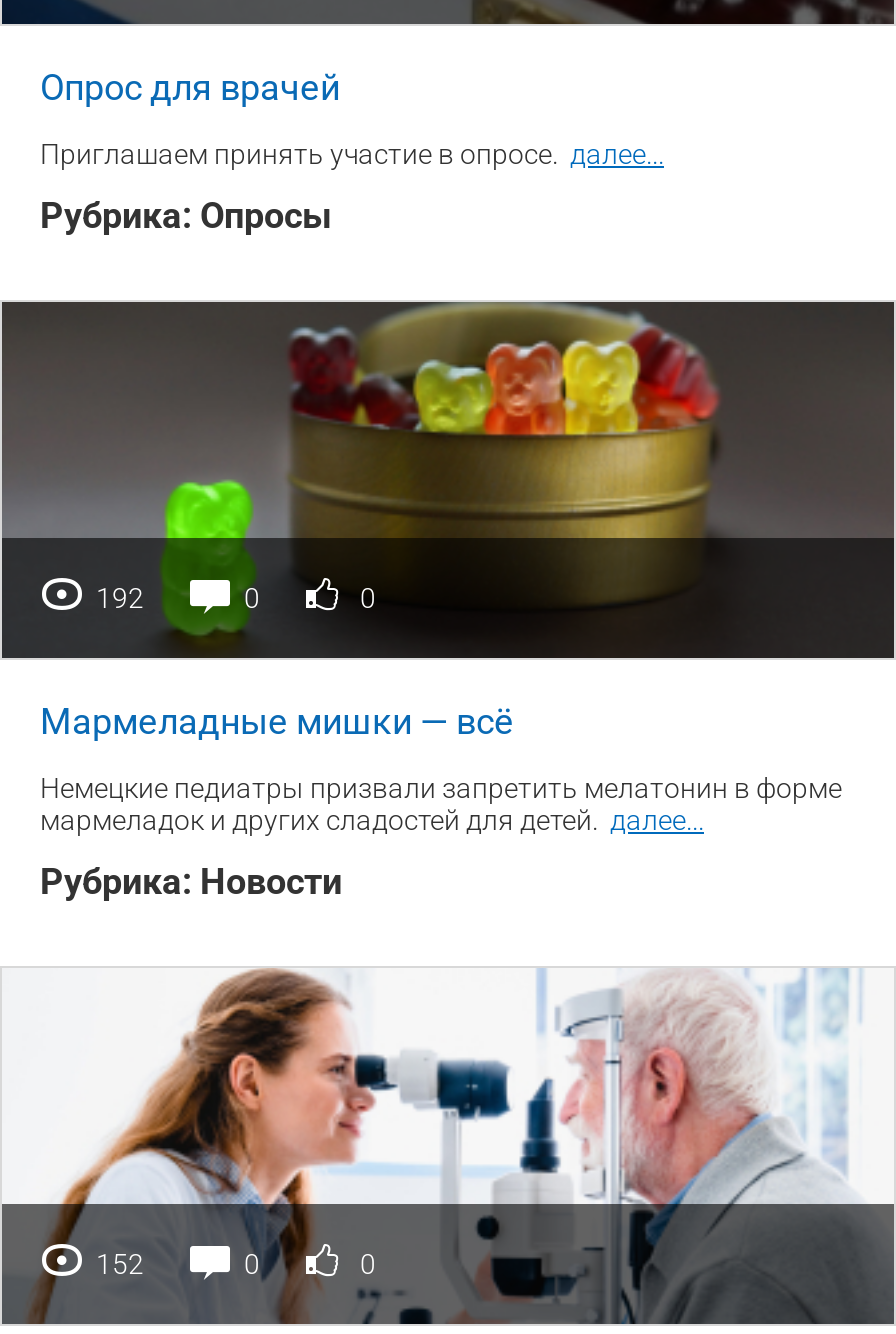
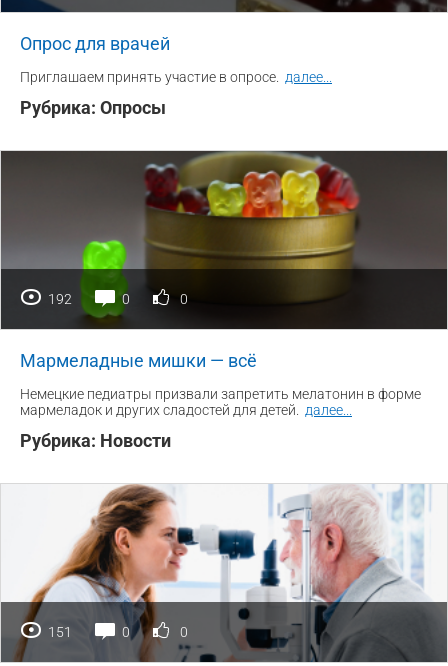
- 152
+ 151
